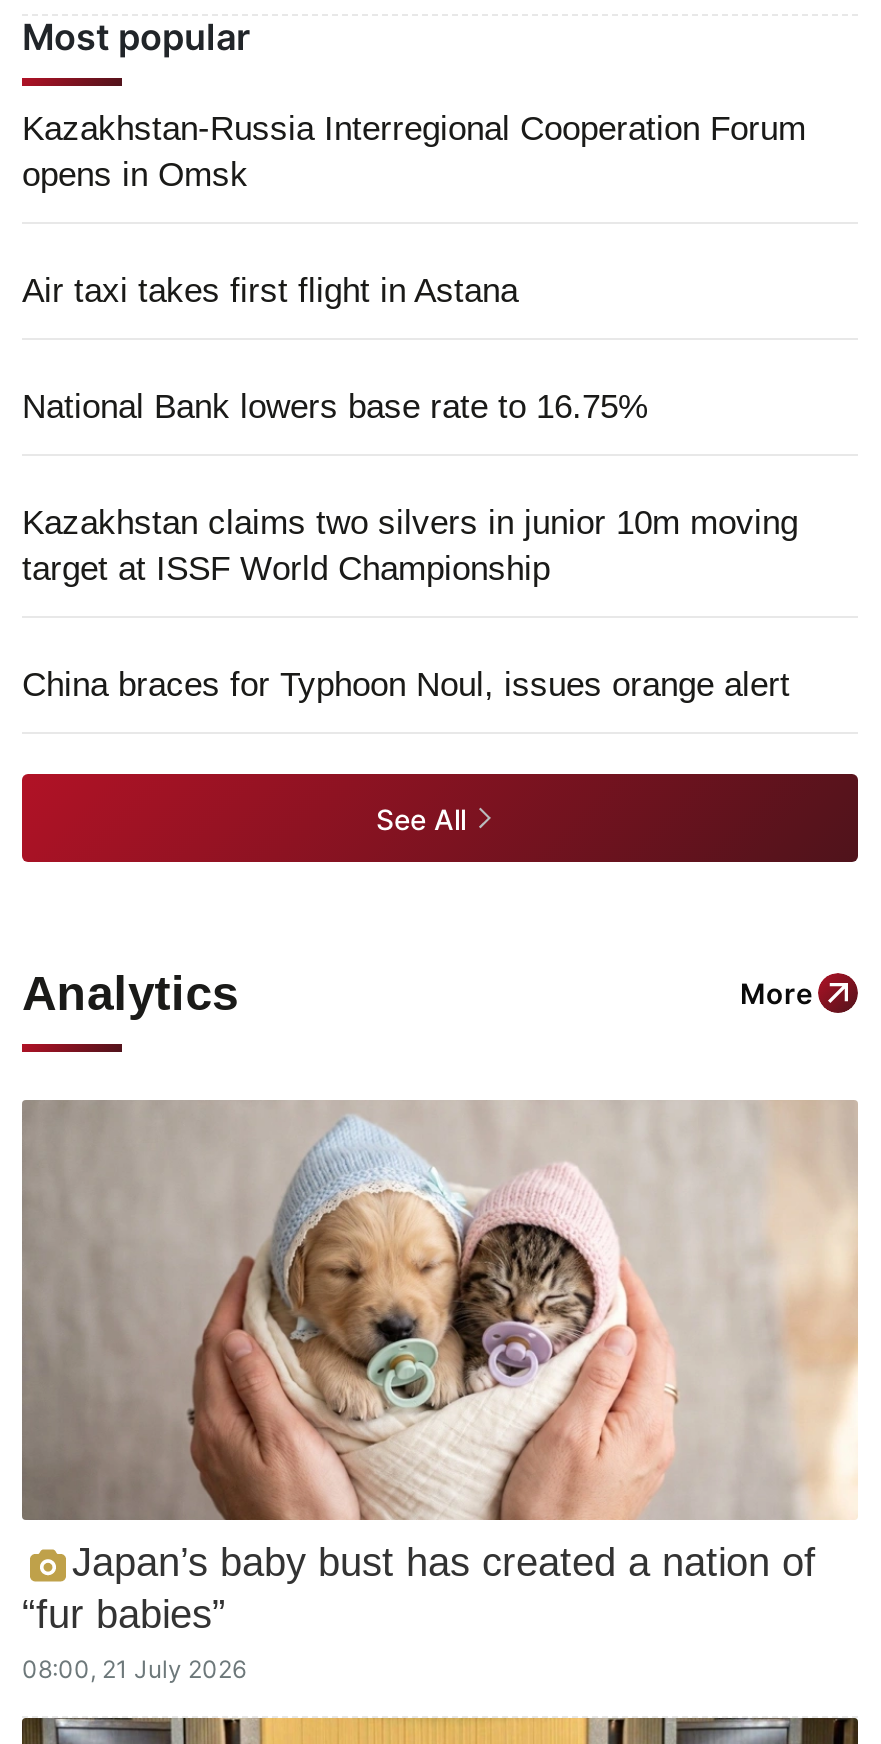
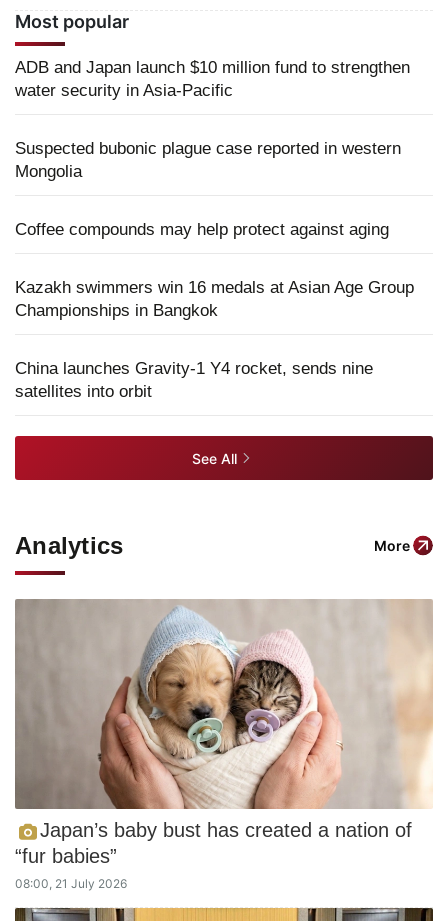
- Kazakhstan-Russia Interregional Cooperation Forum
- opens in Omsk
+ ADB and Japan launch $10 million fund to strengthen
+ water security in Asia-Pacific

- Air taxi takes first flight in Astana
+ Suspected bubonic plague case reported in western
+ Mongolia

- National Bank lowers base rate to 16.75%
+ Coffee compounds may help protect against aging

- Kazakhstan claims two silvers in junior 10m moving
- target at ISSF World Championship
+ Kazakh swimmers win 16 medals at Asian Age Group
+ Championships in Bangkok

- China braces for Typhoon Noul, issues orange alert
+ China launches Gravity-1 Y4 rocket, sends nine
+ satellites into orbit
